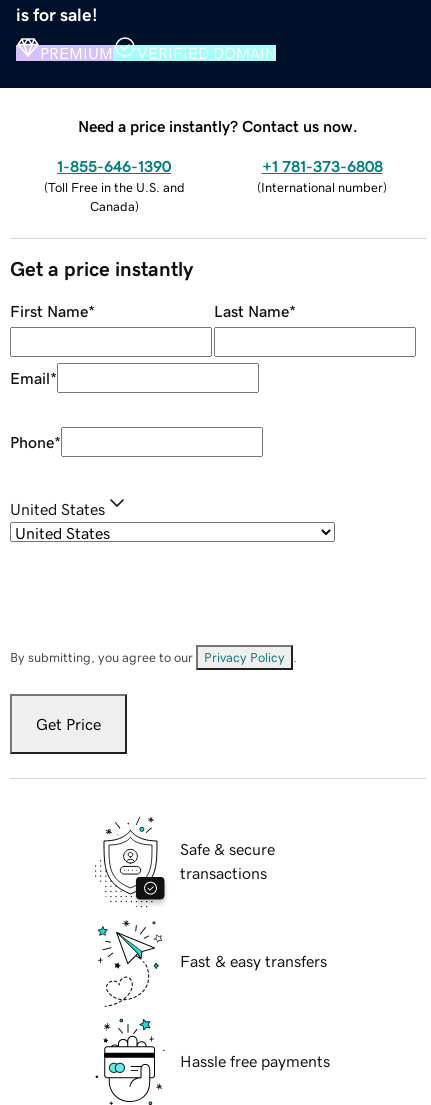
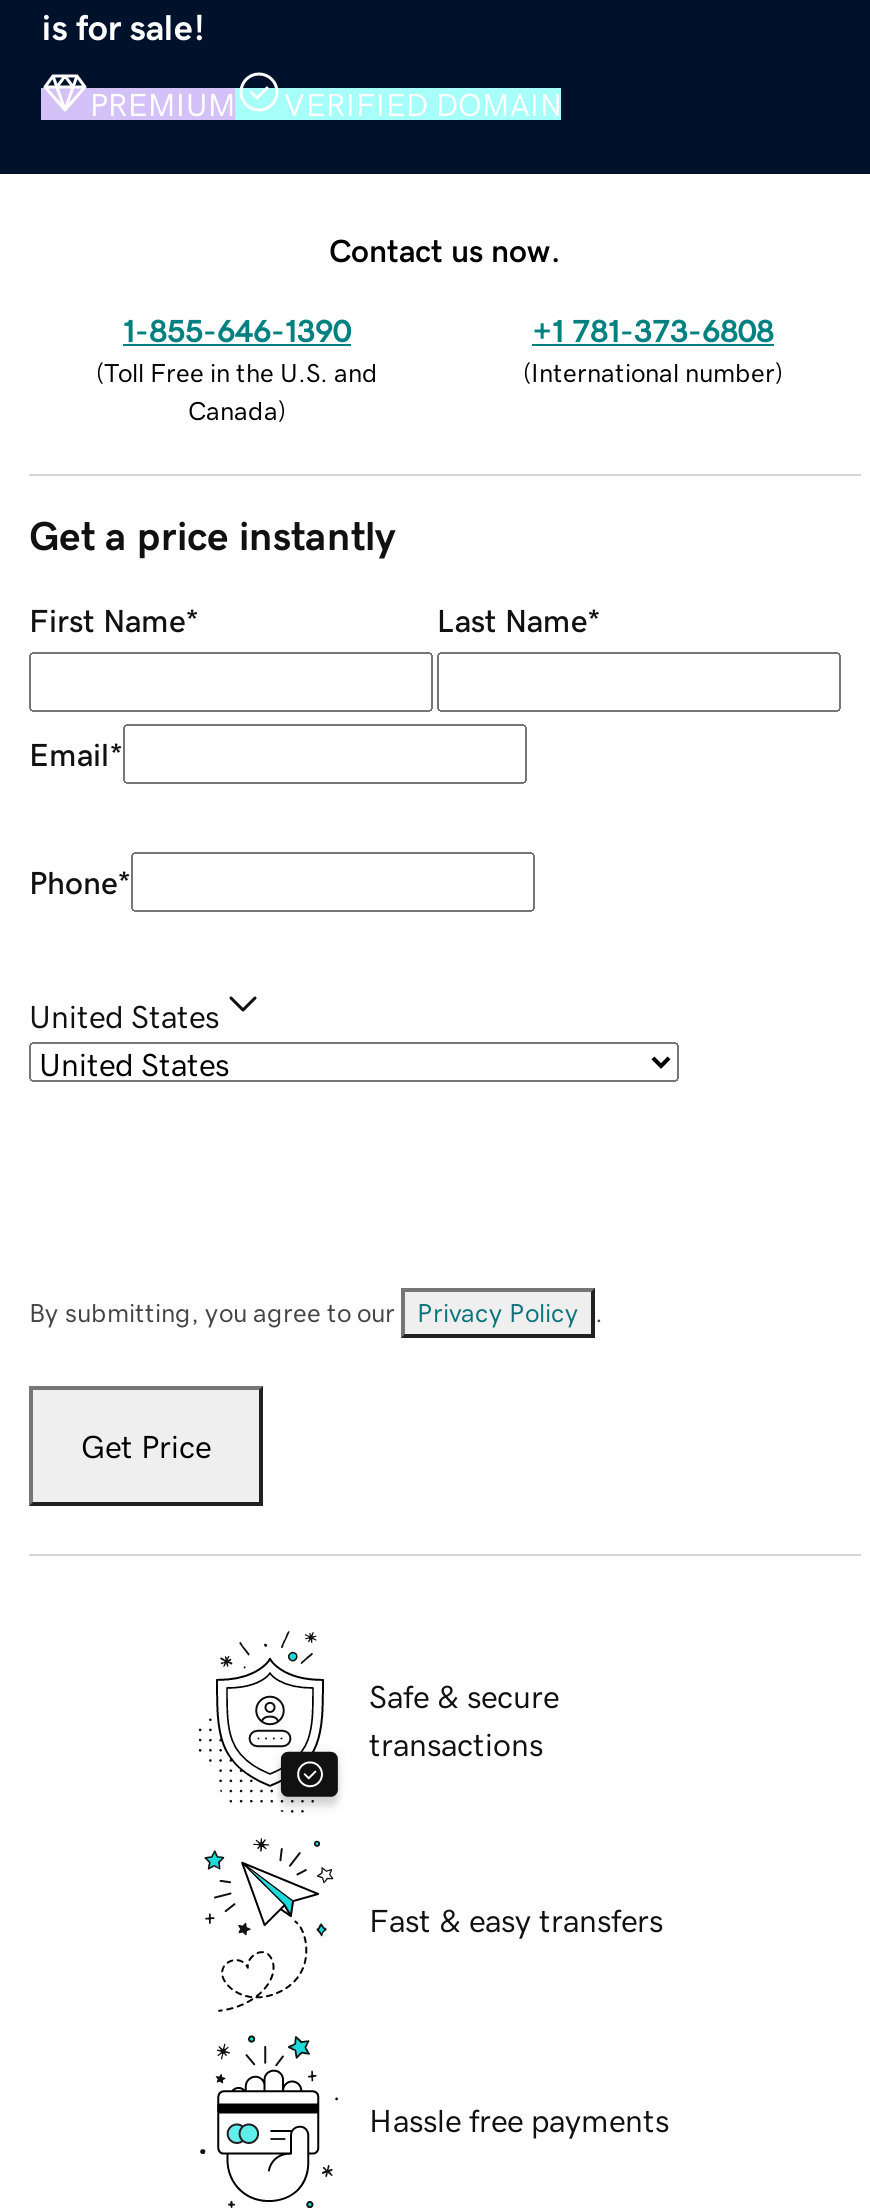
- Need a price instantly? Contact us now.
+ Contact us now.
